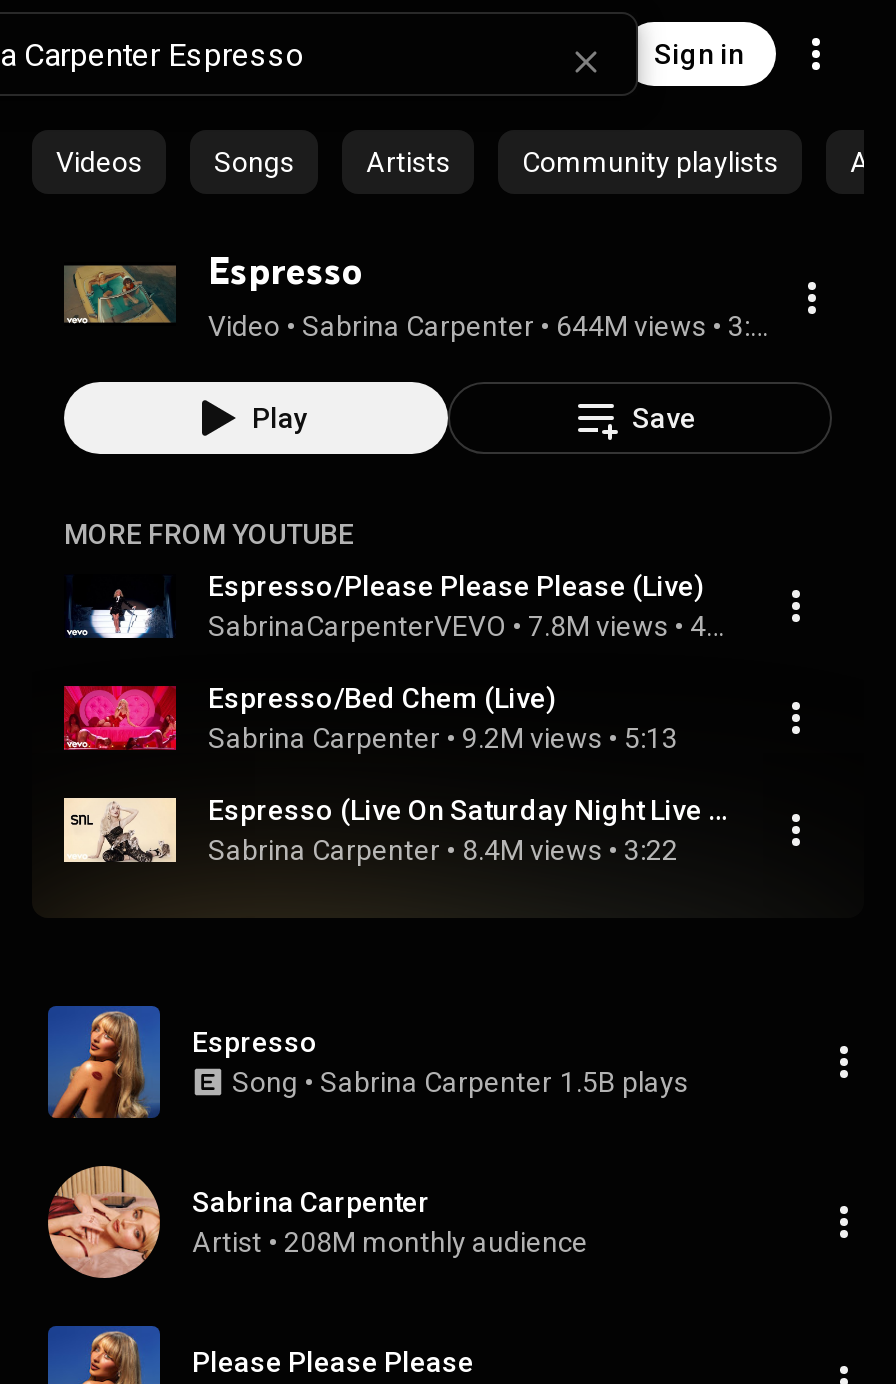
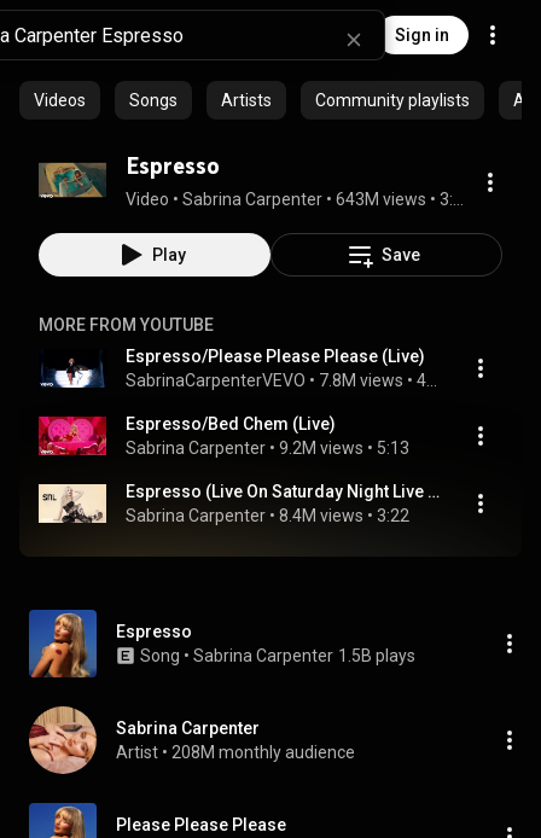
- Video • Sabrina Carpenter • 644M views •
+ Video • Sabrina Carpenter • 643M views •
